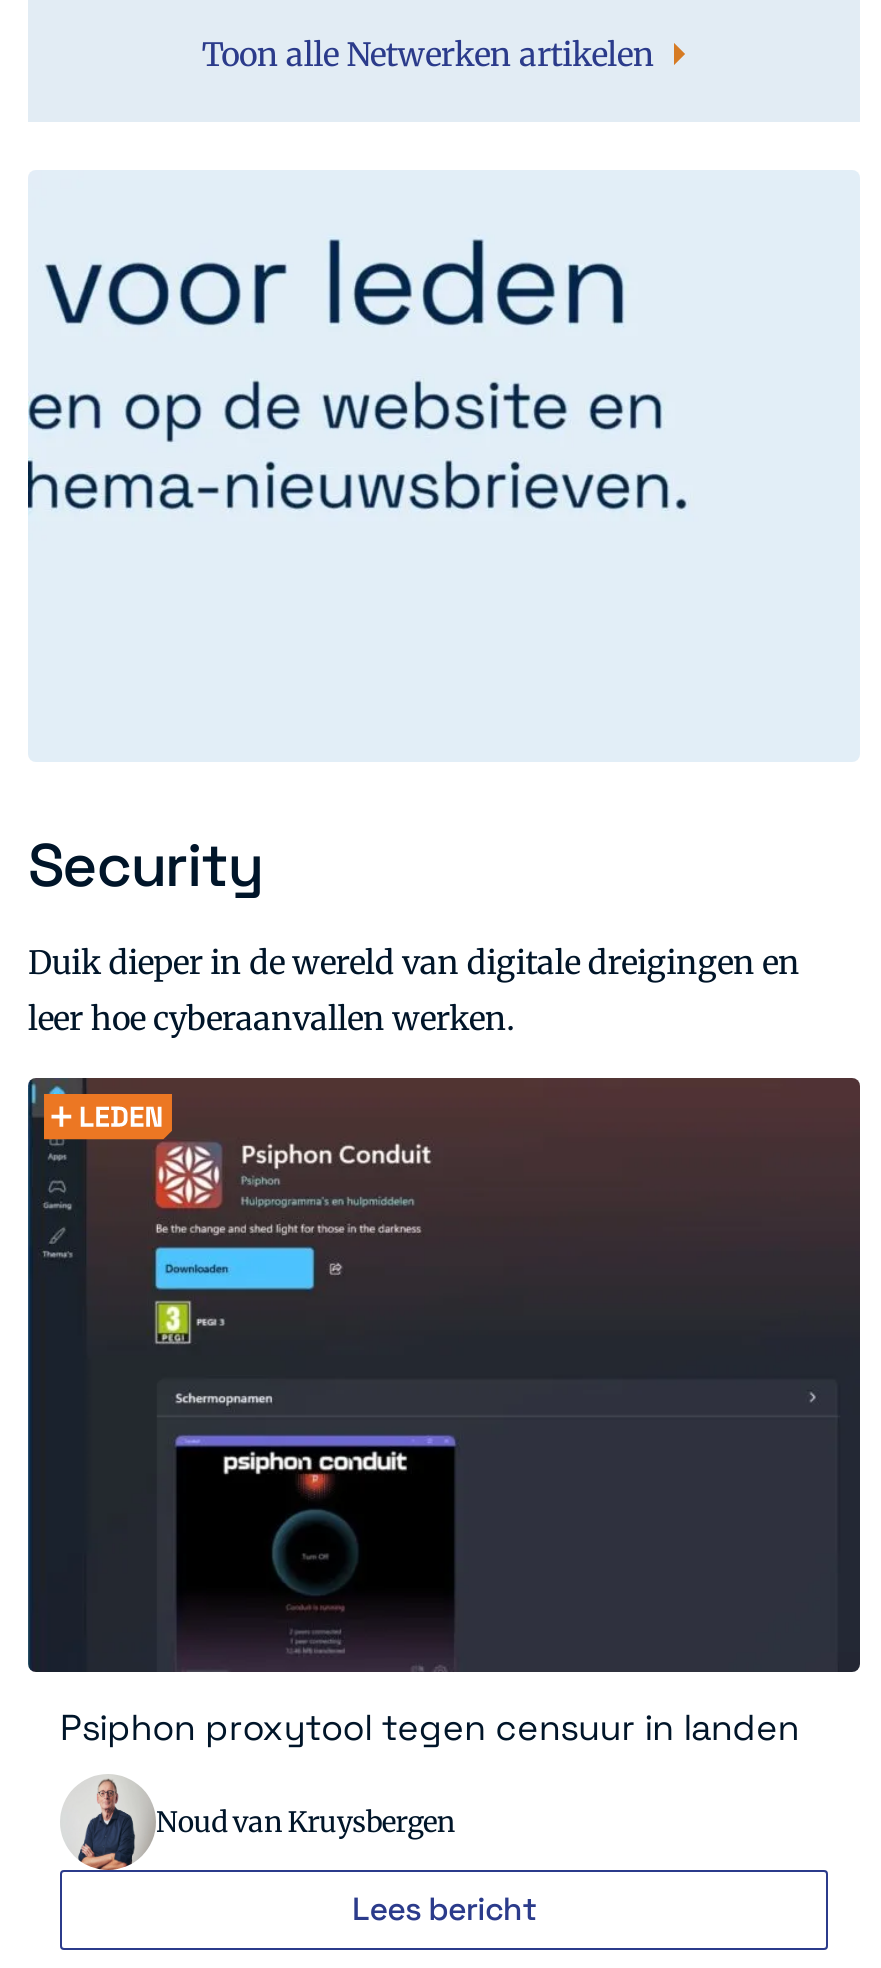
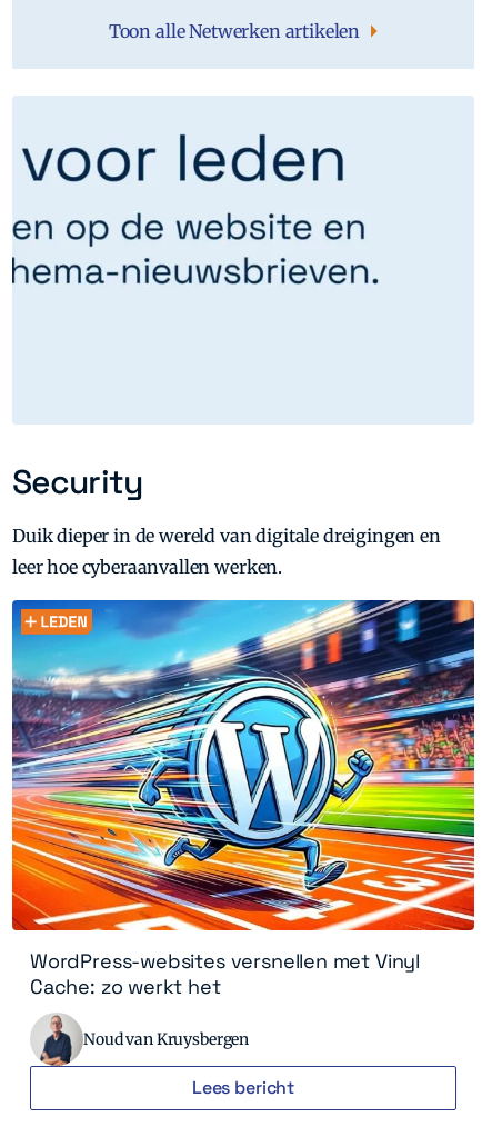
- [image]
- Psiphon proxytool tegen censuur in landen
+ [image]
+ WordPress-websites versnellen met Vinyl
+ Cache: zo werkt het
